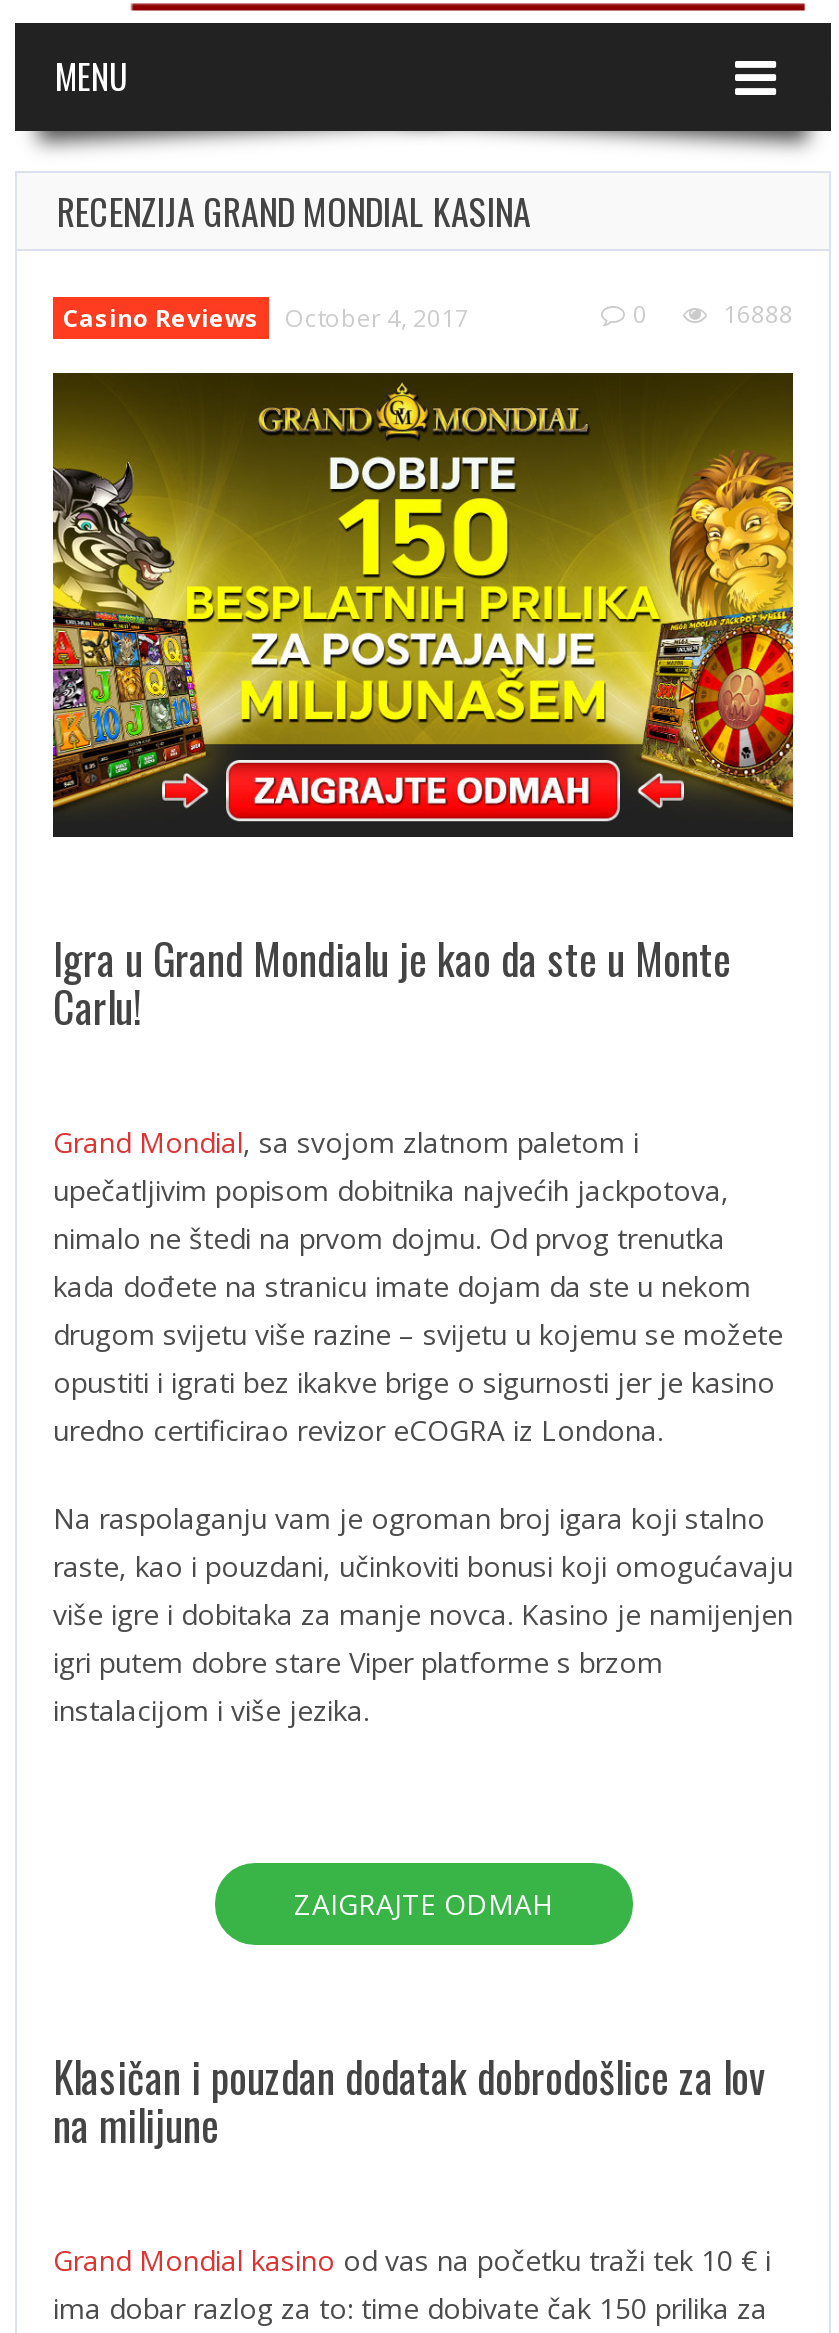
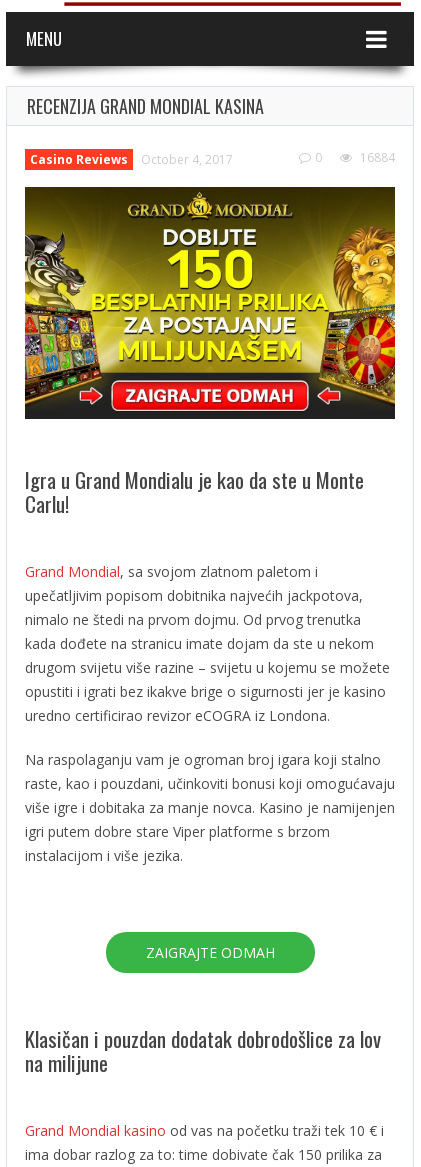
- 16888
+ 16884
